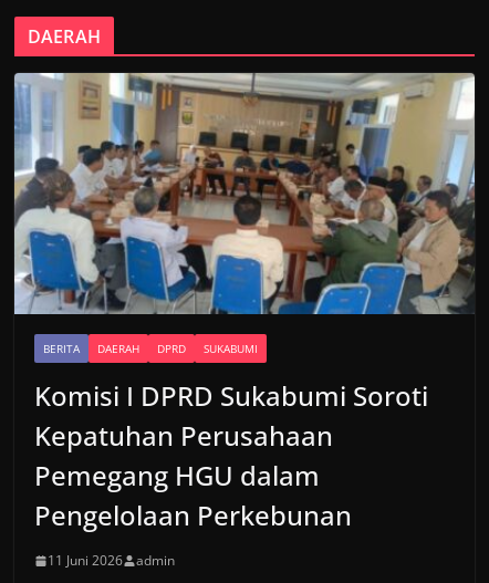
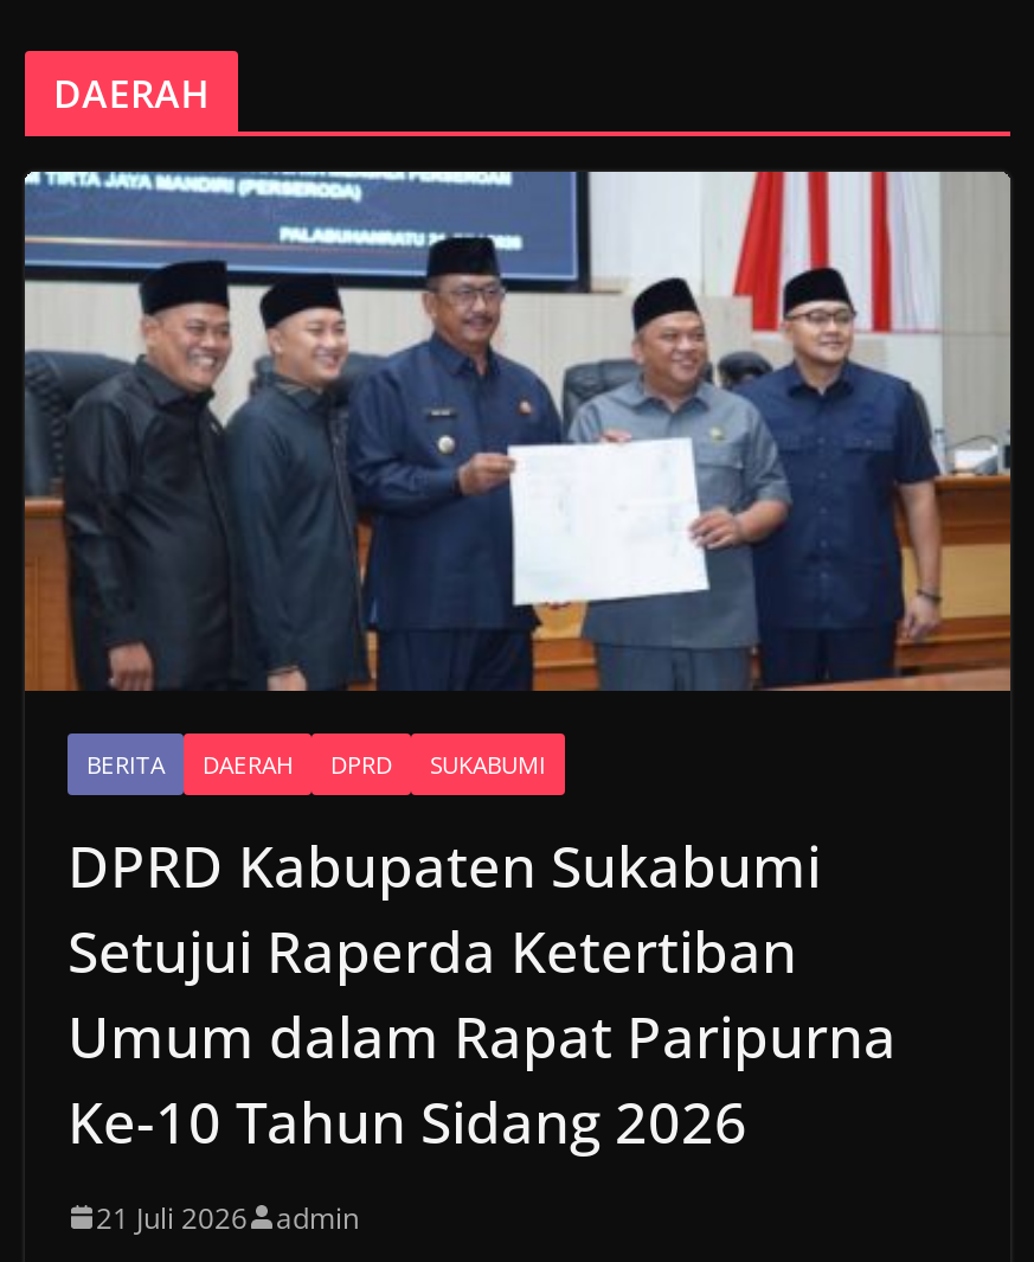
- [image]
+ [image]

- Komisi I DPRD Sukabumi Soroti
- Kepatuhan Perusahaan
- Pemegang HGU dalam
- Pengelolaan Perkebunan
+ DPRD Kabupaten Sukabumi
+ Setujui Raperda Ketertiban
+ Umum dalam Rapat Paripurna
+ Ke-10 Tahun Sidang 2026

- 11 Juni 2026 admin
+ 21 Juli 2026 admin
